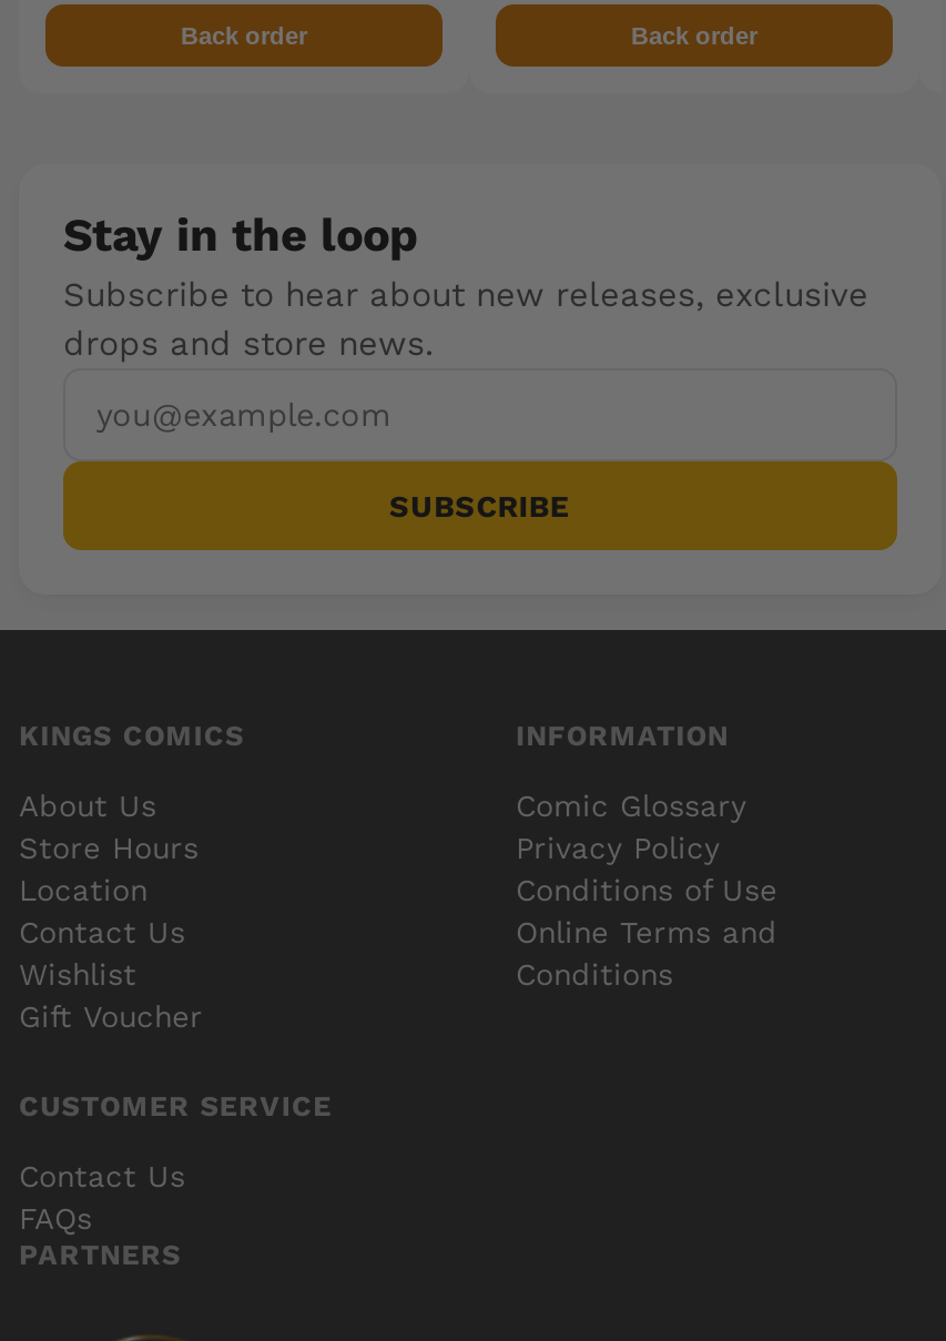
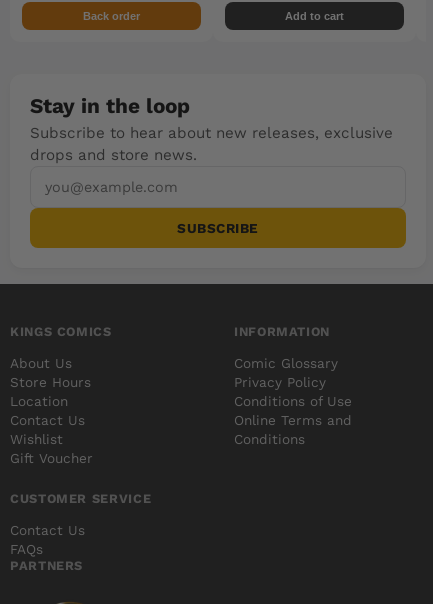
- Back order
+ Add to cart
